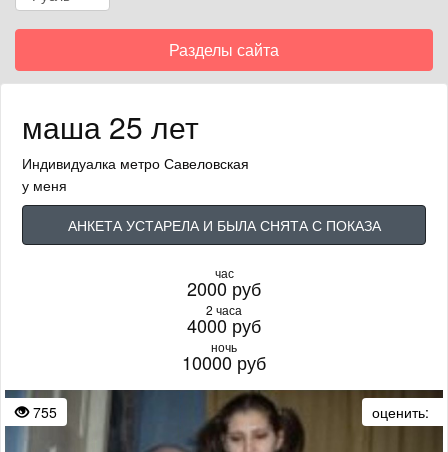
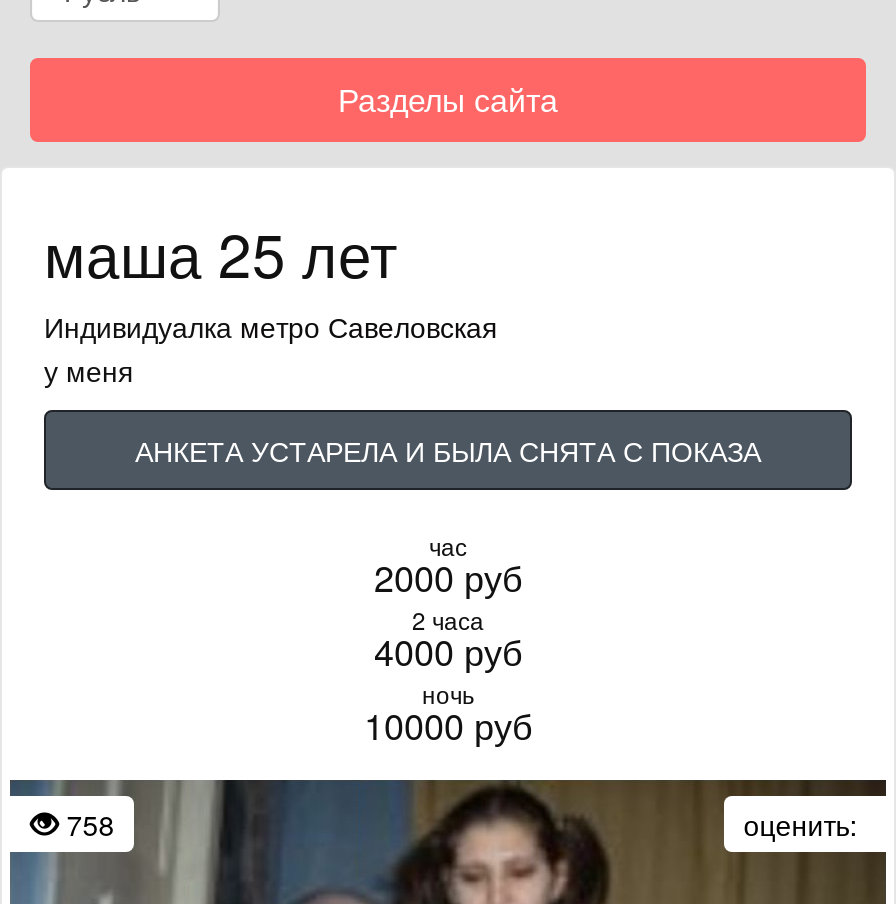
- 755
+ 758
